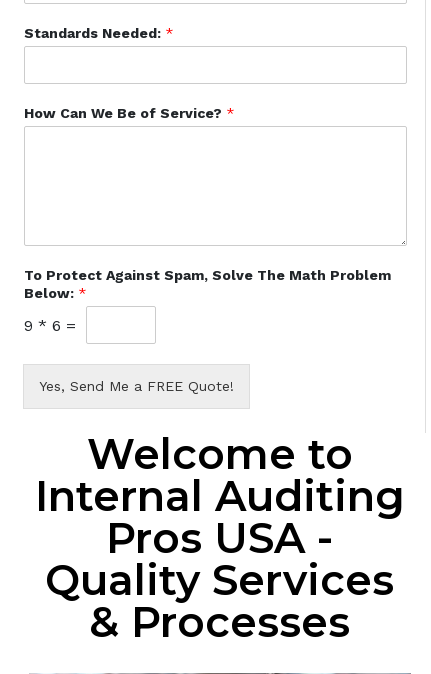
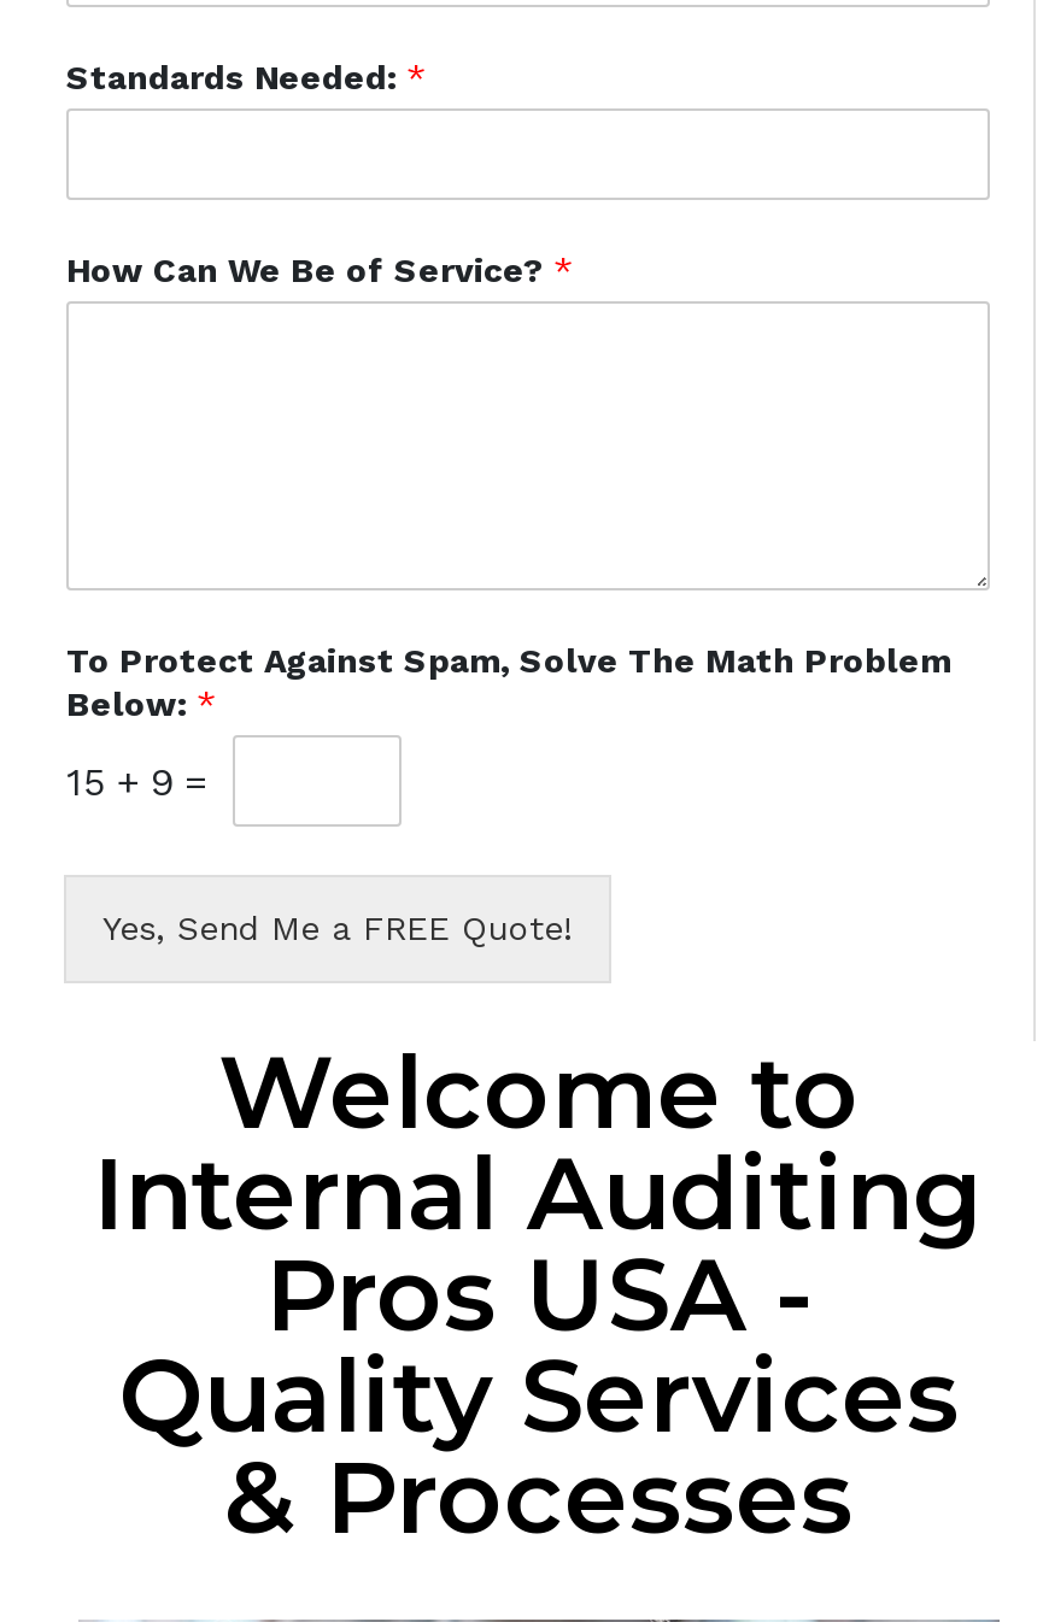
- 9 * 6 =
+ 15 + 9 =
